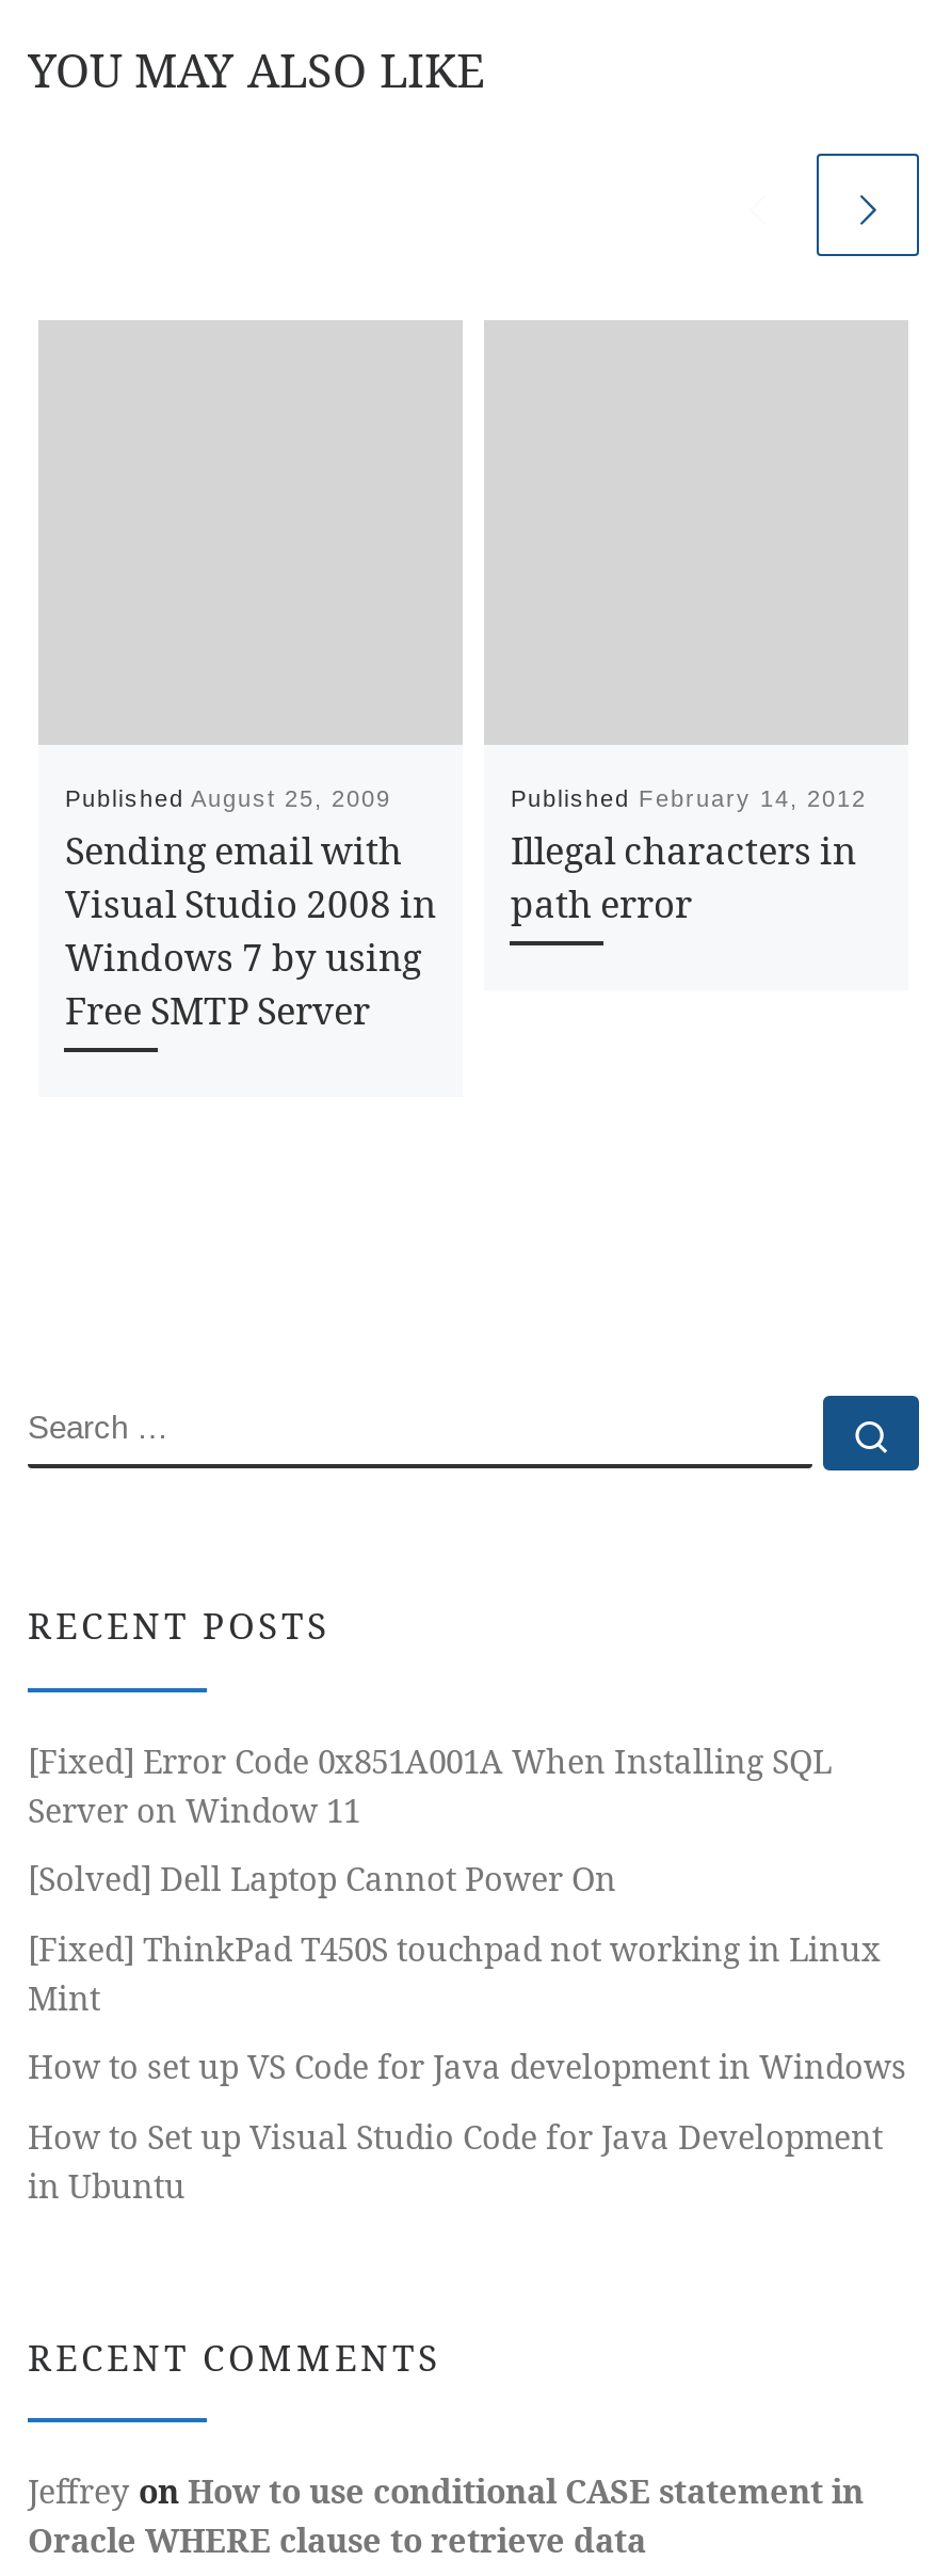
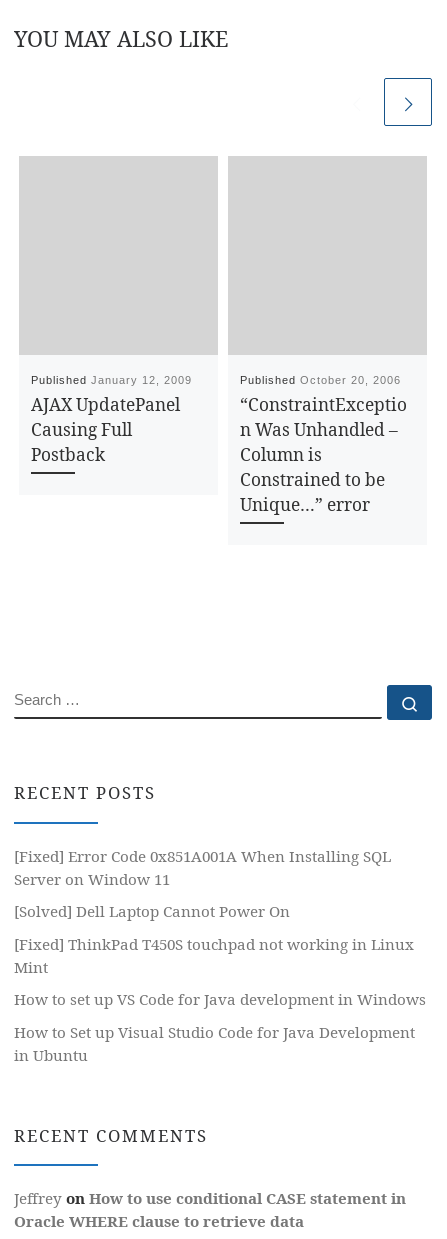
- Published August 25, 2009
- Sending email with
- Visual Studio 2008 in
- Windows 7 by using
- Free SMTP Server
+ Published January 12, 2009
+ AJAX UpdatePanel
+ Causing Full
+ Postback

- Published February 14, 2012
- Illegal characters in
- path error
+ Published October 20, 2006
+ “ConstraintExceptio
+ n Was Unhandled –
+ Column is
+ Constrained to be
+ Unique…” error
